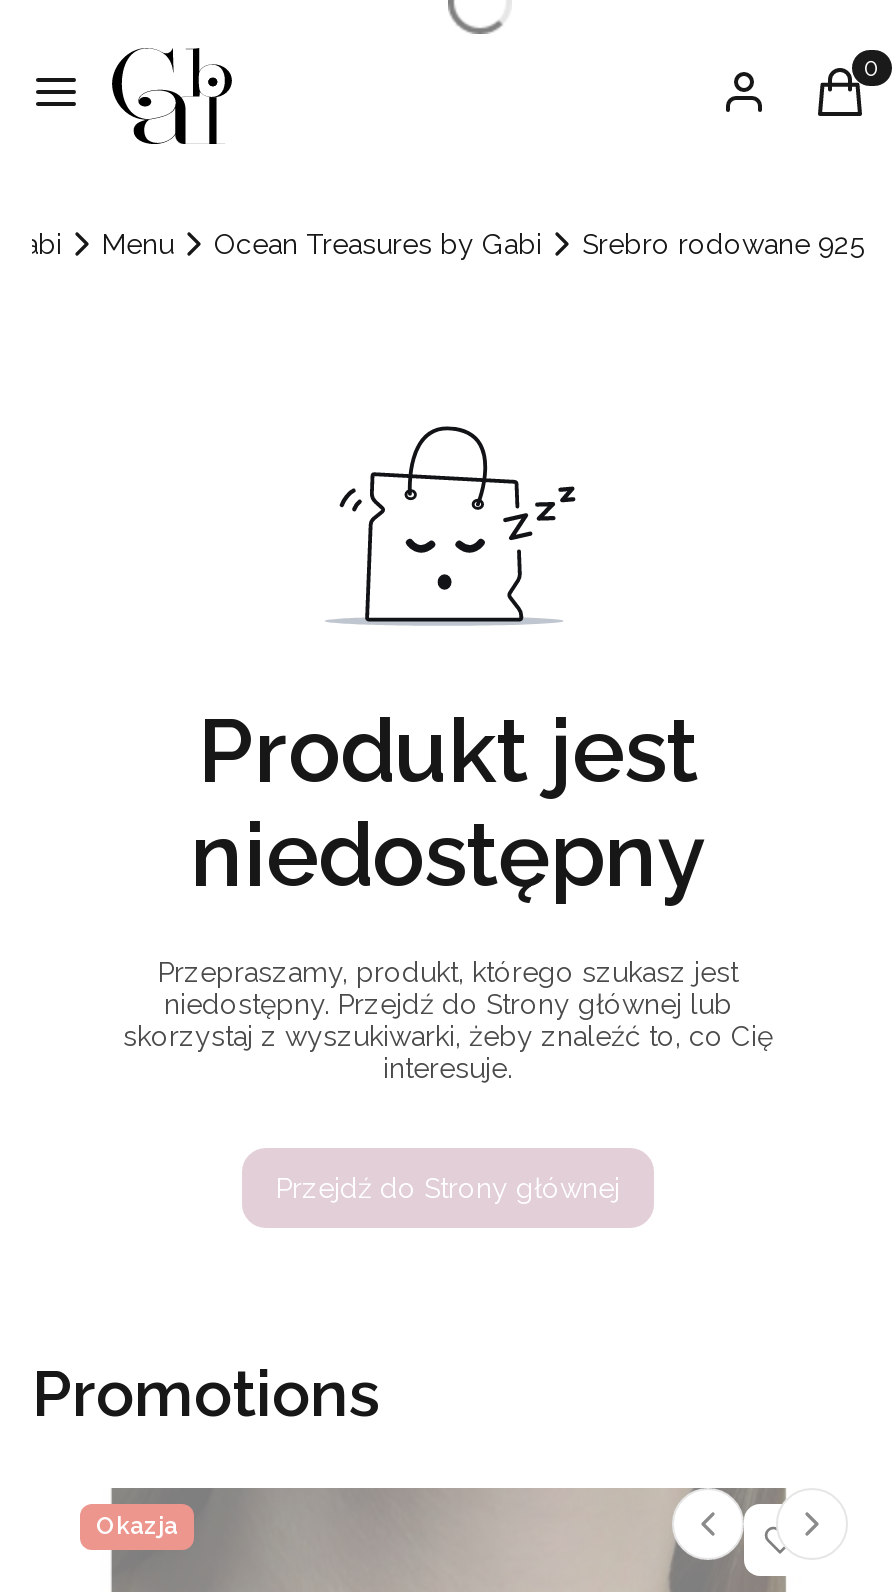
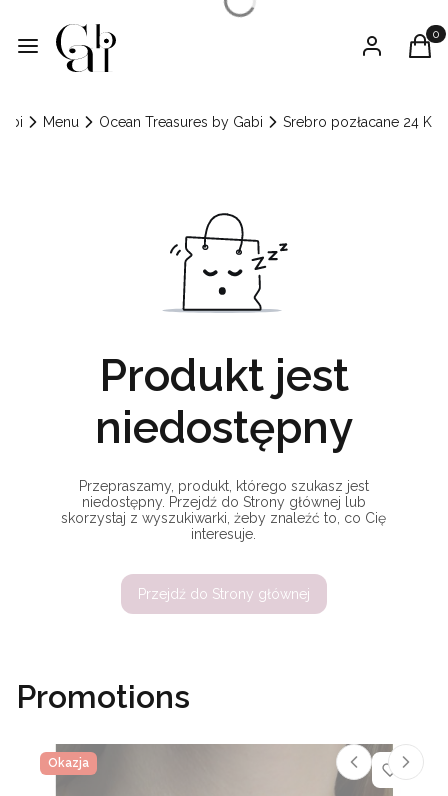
- Srebro rodowane 925
+ Srebro pozłacane 24 K
